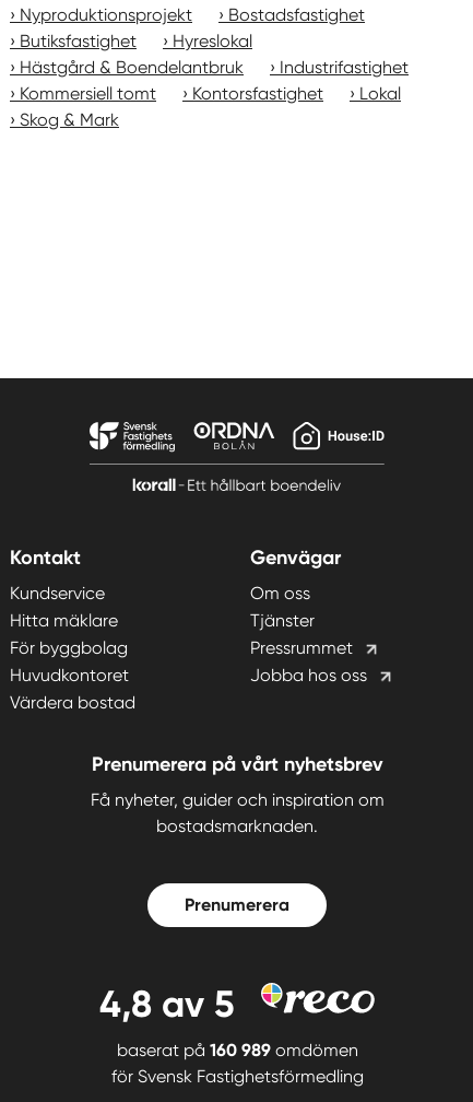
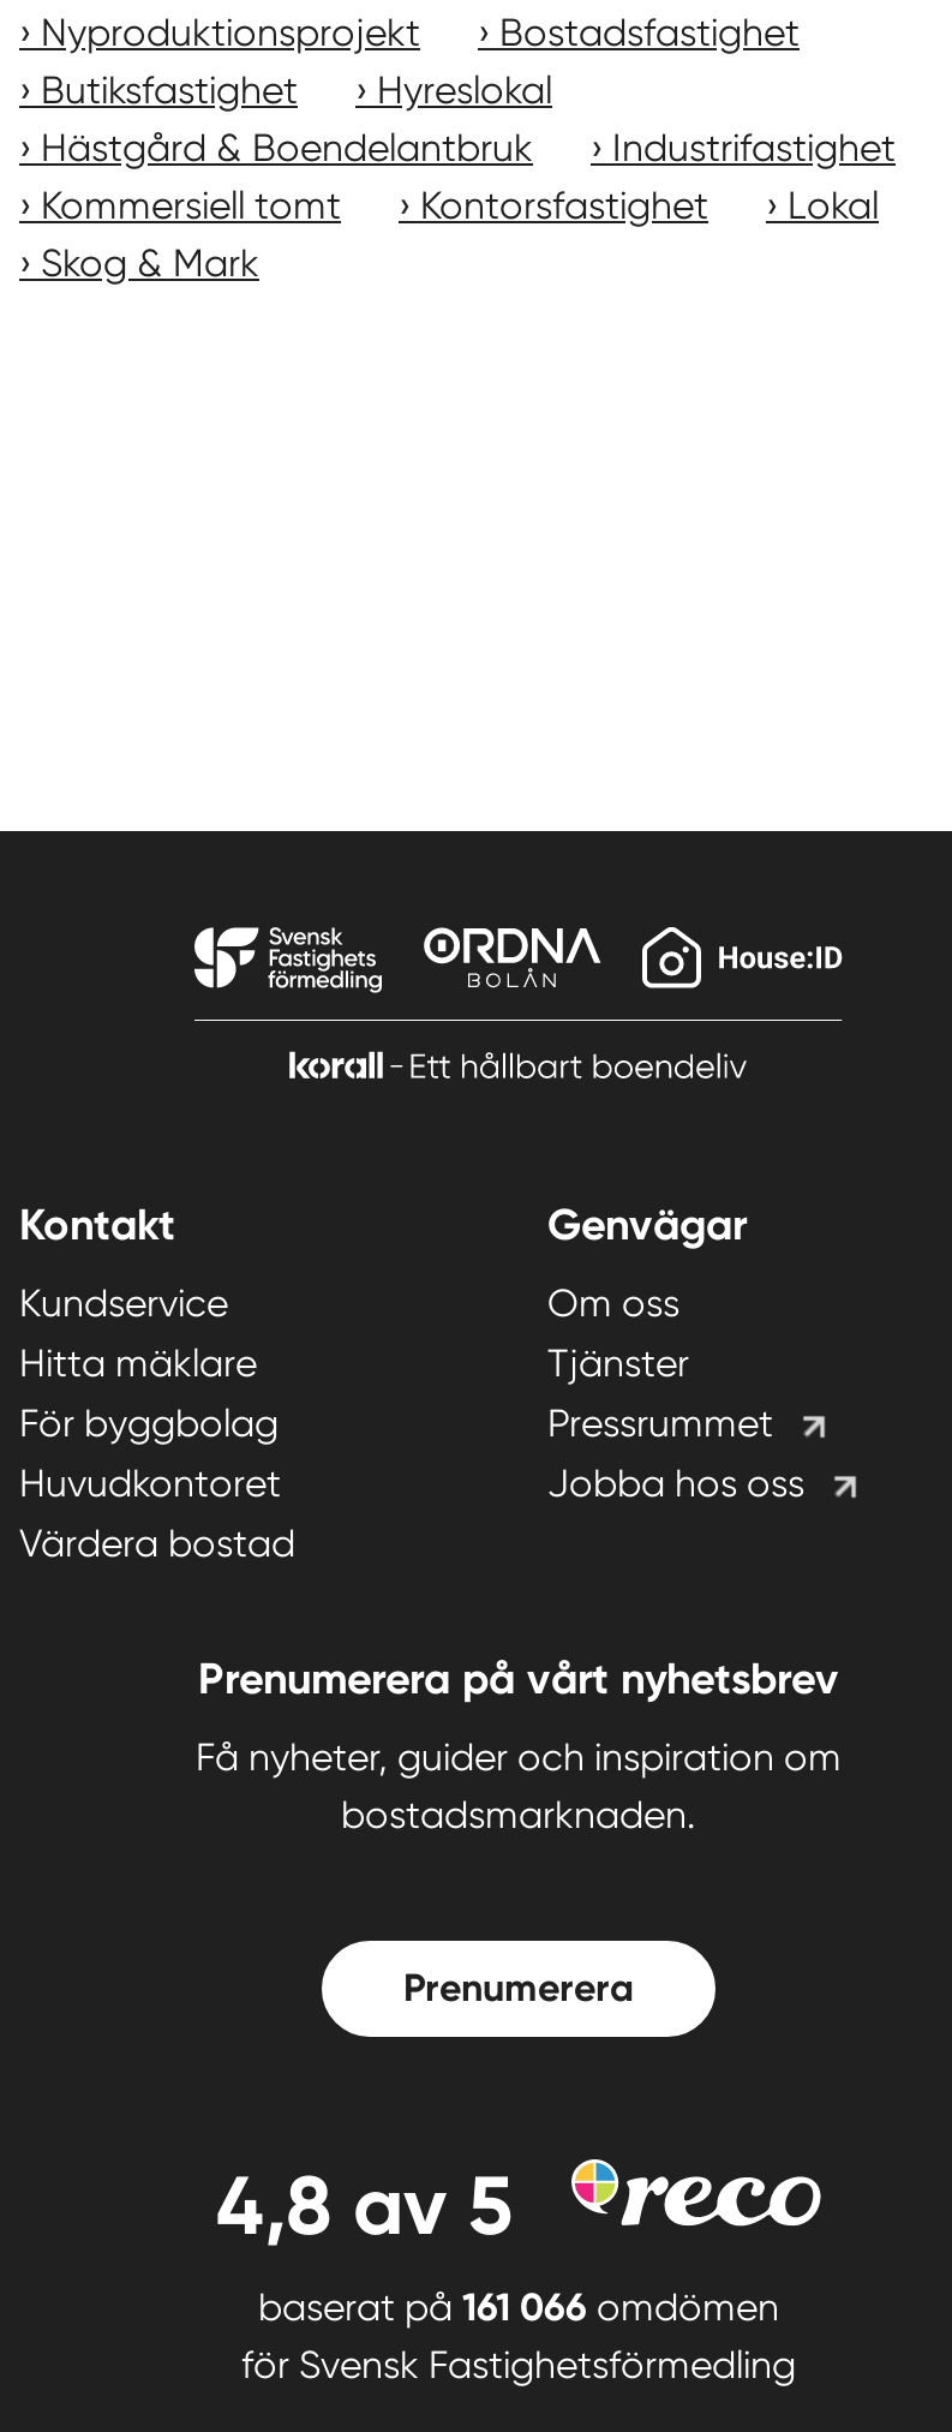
- baserat på 160 989 omdömen
+ baserat på 161 066 omdömen
